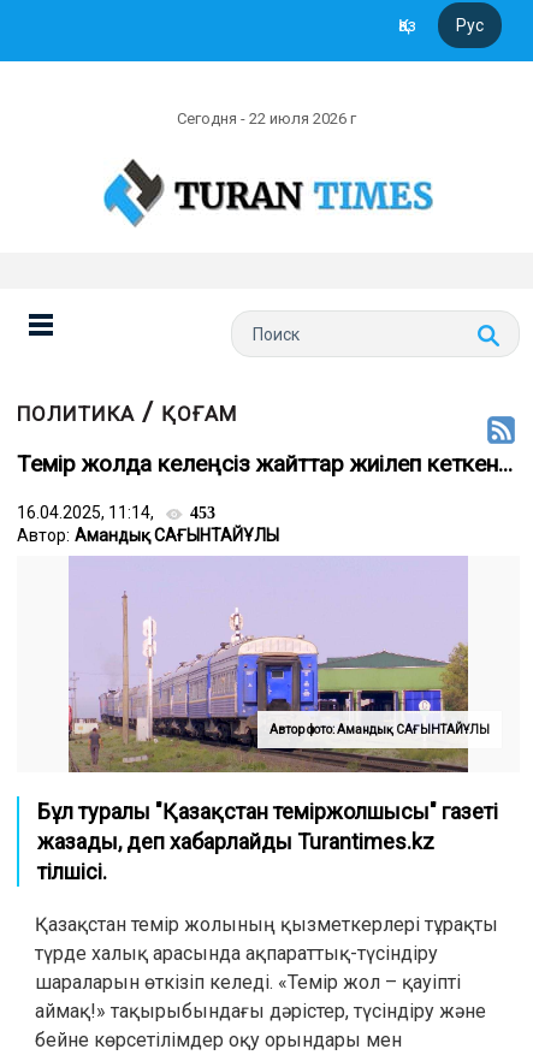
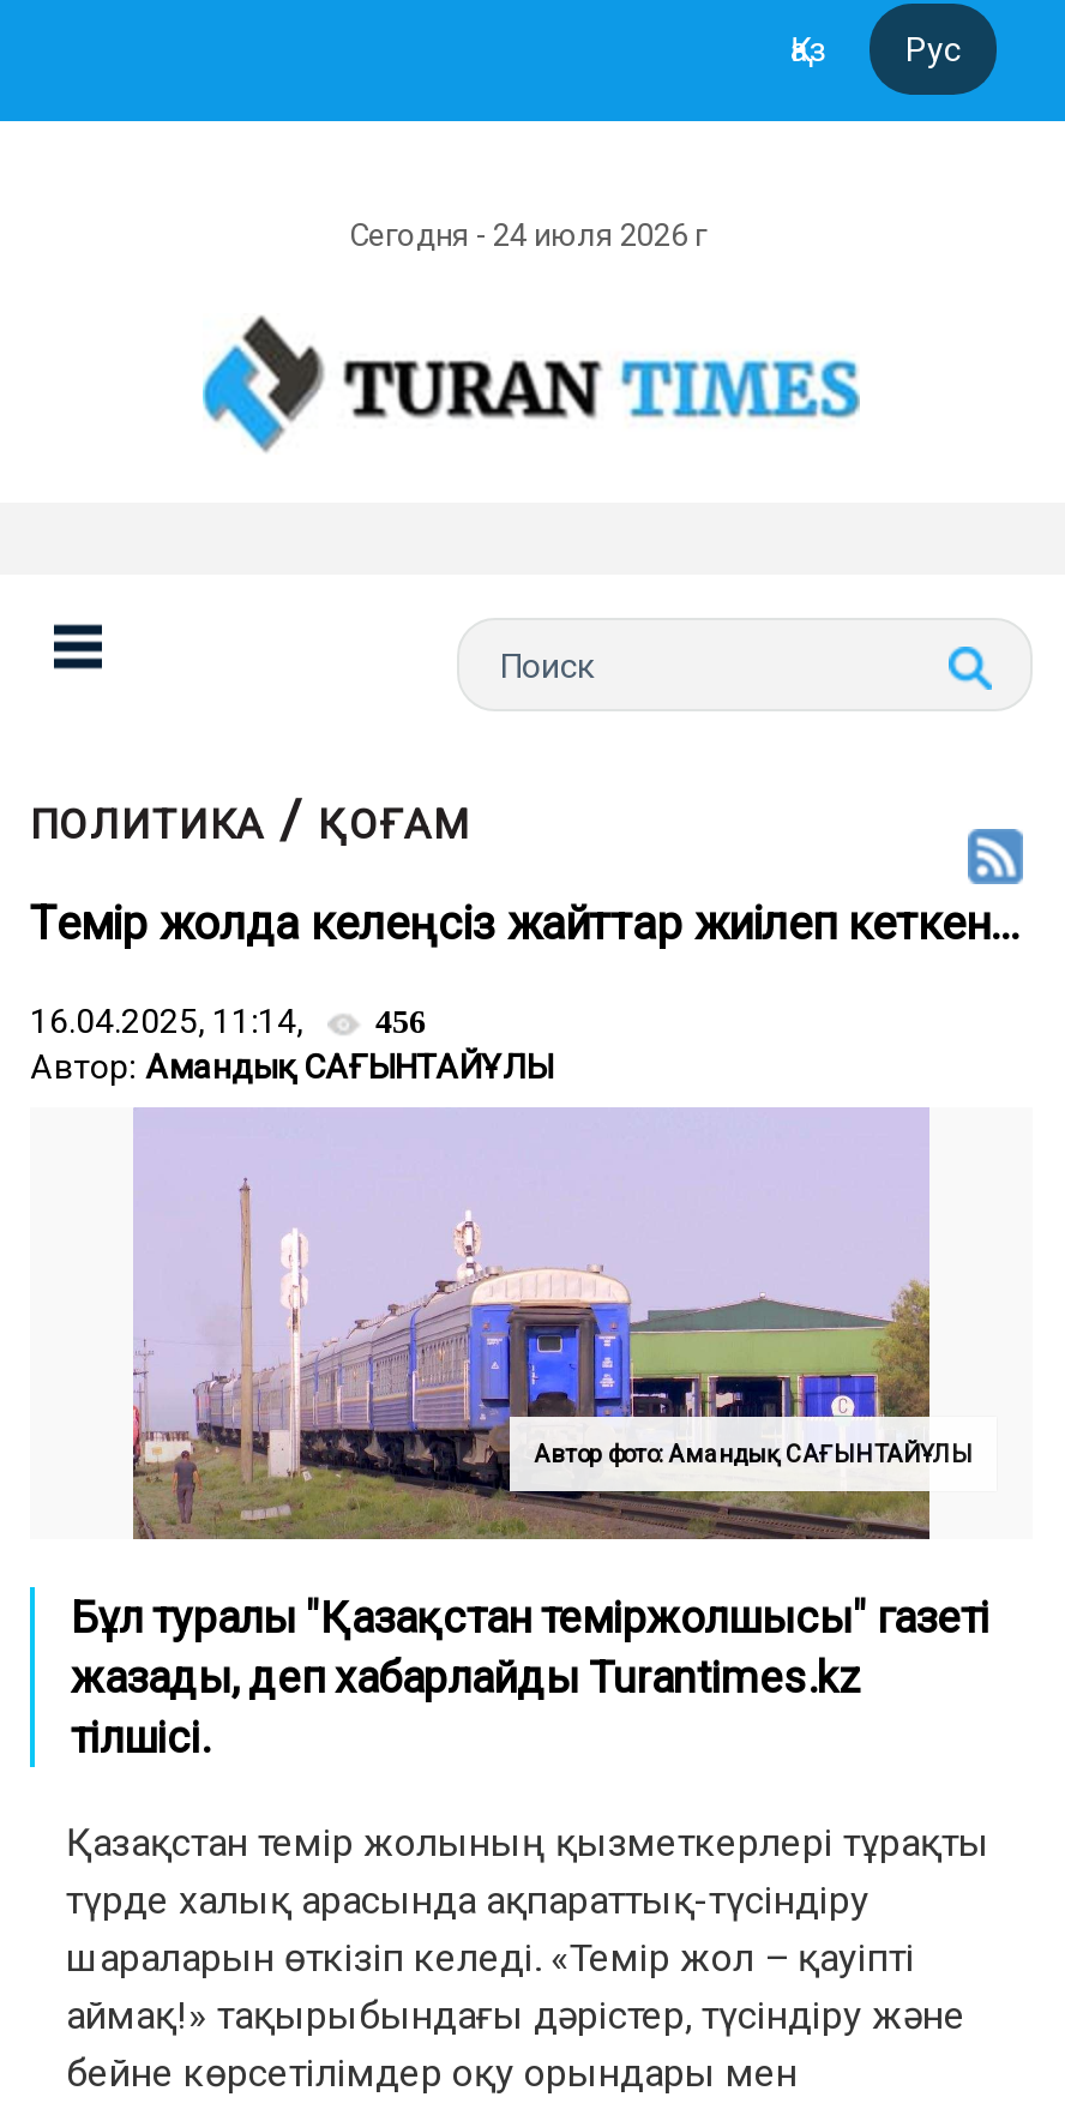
- Сегодня - 22 июля 2026 г
+ Сегодня - 24 июля 2026 г

- 16.04.2025, 11:14, 453
+ 16.04.2025, 11:14, 456
